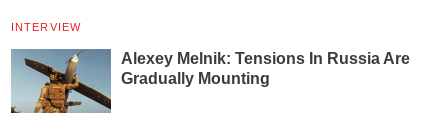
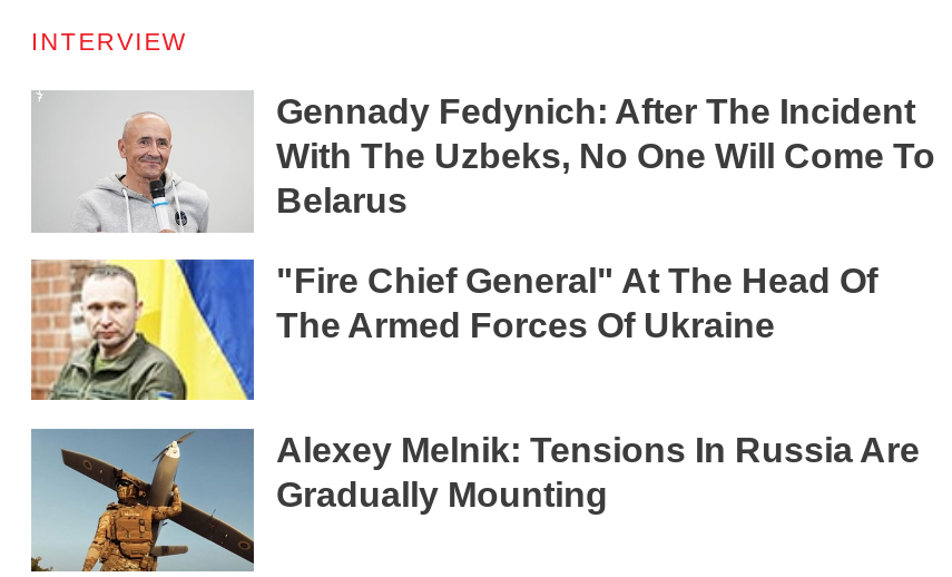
+ [image]

+ [image]
+ Gennady Fedynich: After The Incident
+ With The Uzbeks, No One Will Come To
+ Belarus
+ "Fire Chief General" At The Head Of
+ The Armed Forces Of Ukraine
